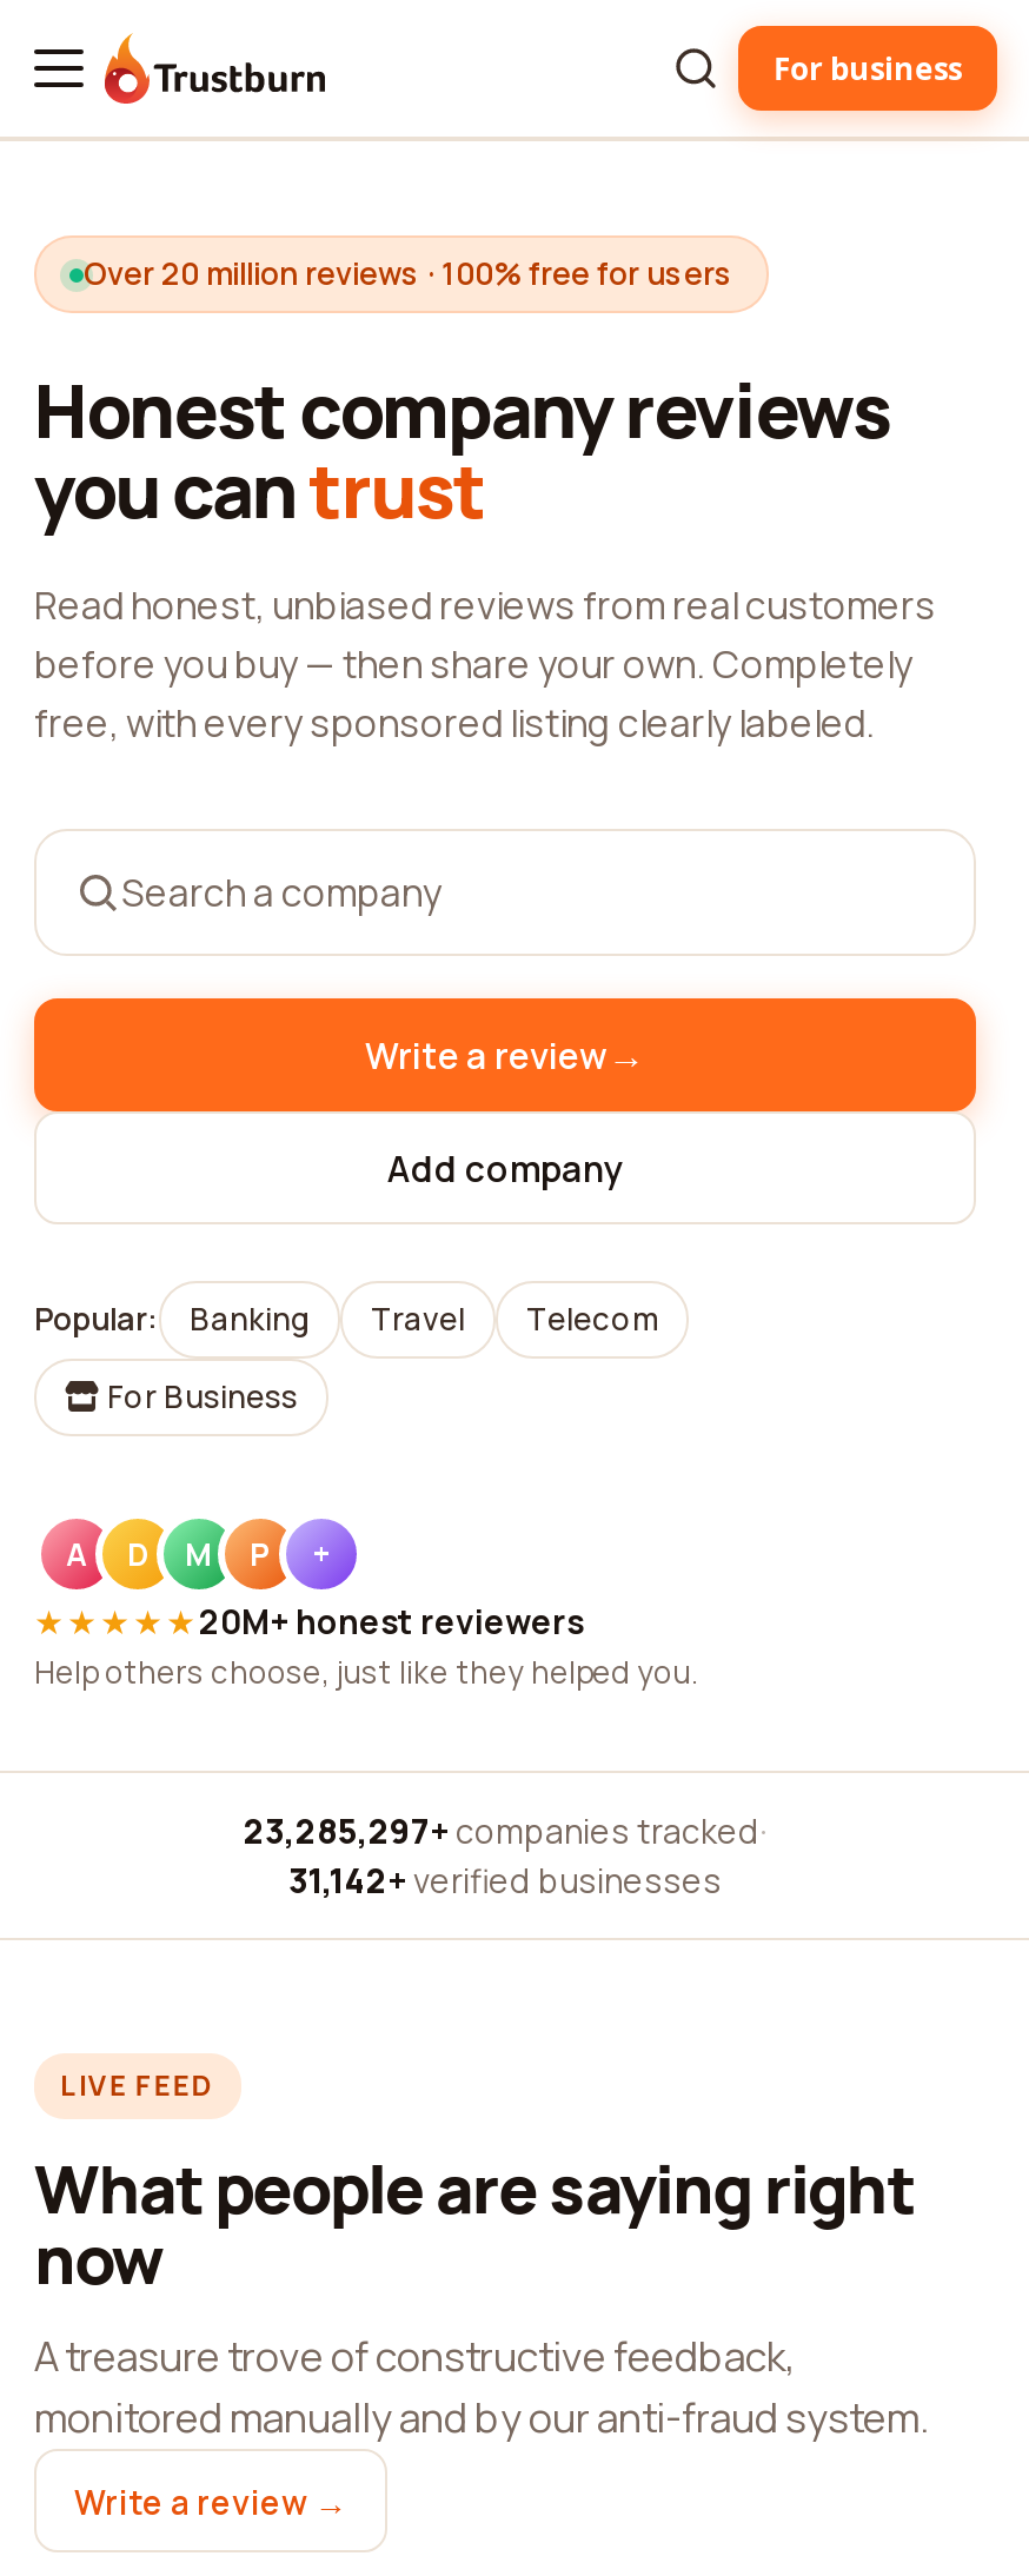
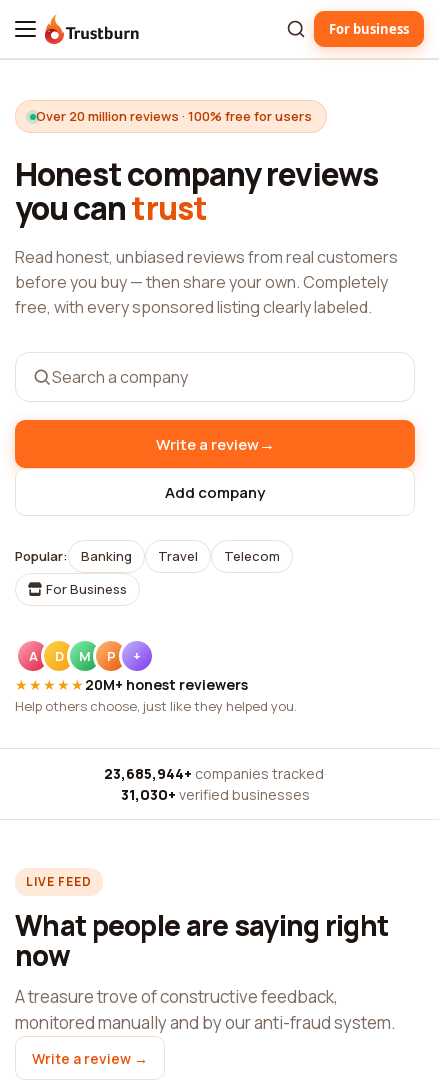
- 23,285,297+ companies tracked ·
+ 23,685,944+ companies tracked ·

- 31,142+ verified businesses
+ 31,030+ verified businesses
